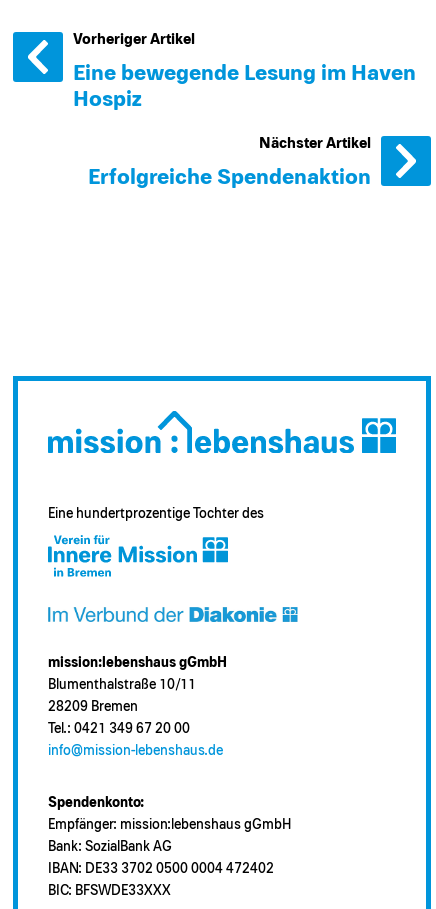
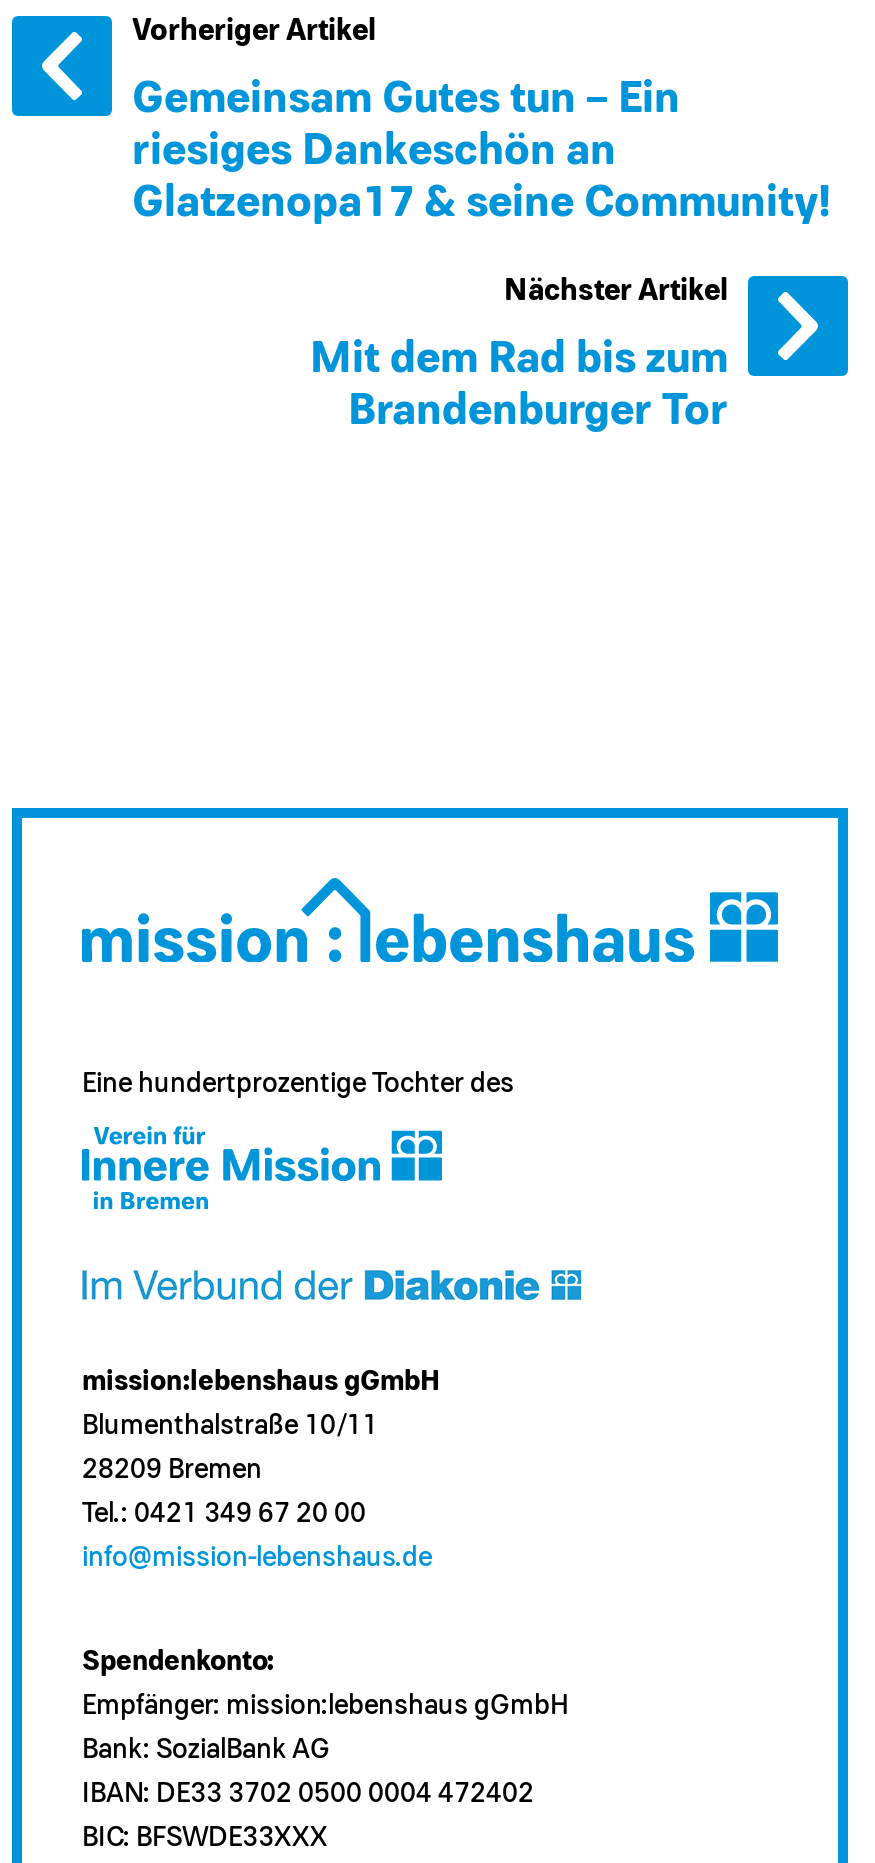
- Eine bewegende Lesung im Haven
- Hospiz
+ Gemeinsam Gutes tun – Ein
+ riesiges Dankeschön an
+ Glatzenopa17 & seine Community!

- Erfolgreiche Spendenaktion
+ Mit dem Rad bis zum
+ Brandenburger Tor
